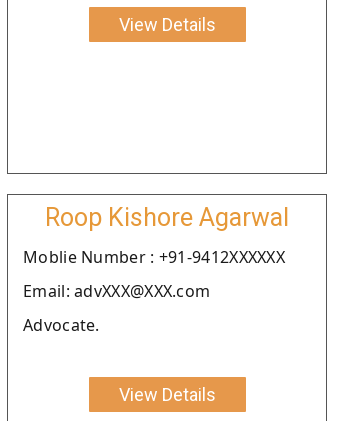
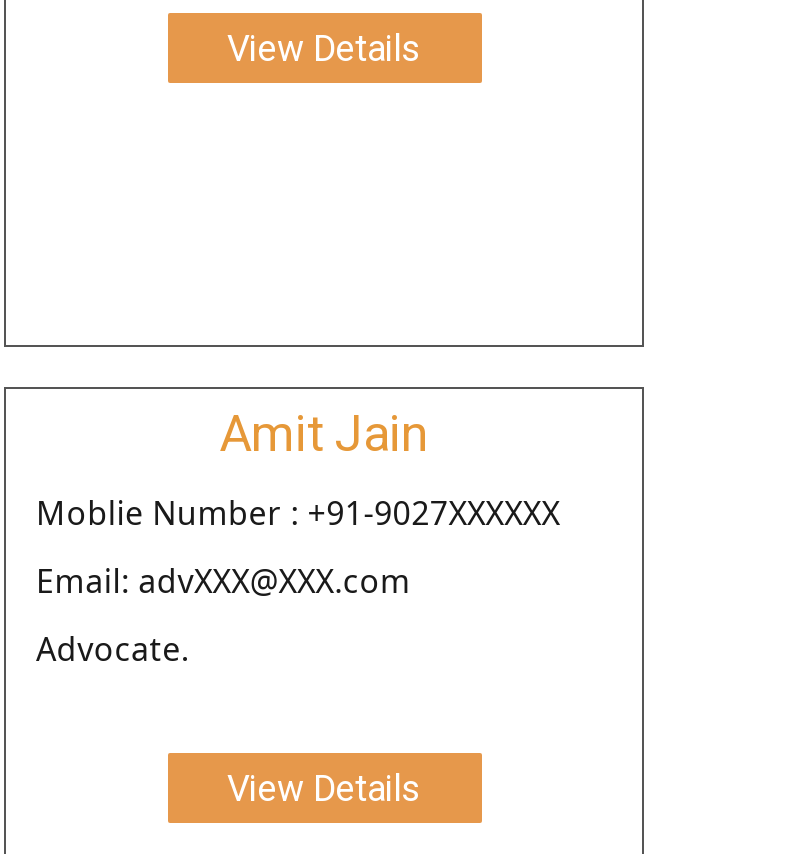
- Roop Kishore Agarwal
+ Amit Jain

- Moblie Number : +91-9412XXXXXX
+ Moblie Number : +91-9027XXXXXX
